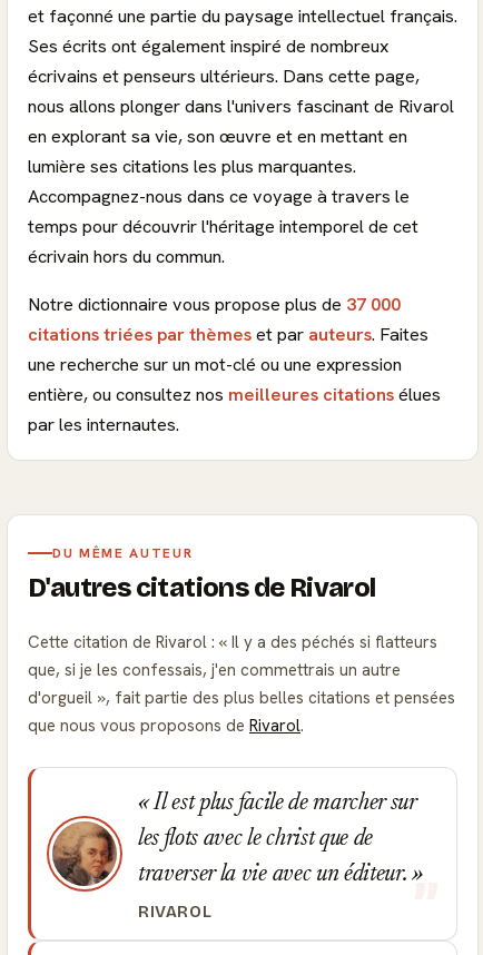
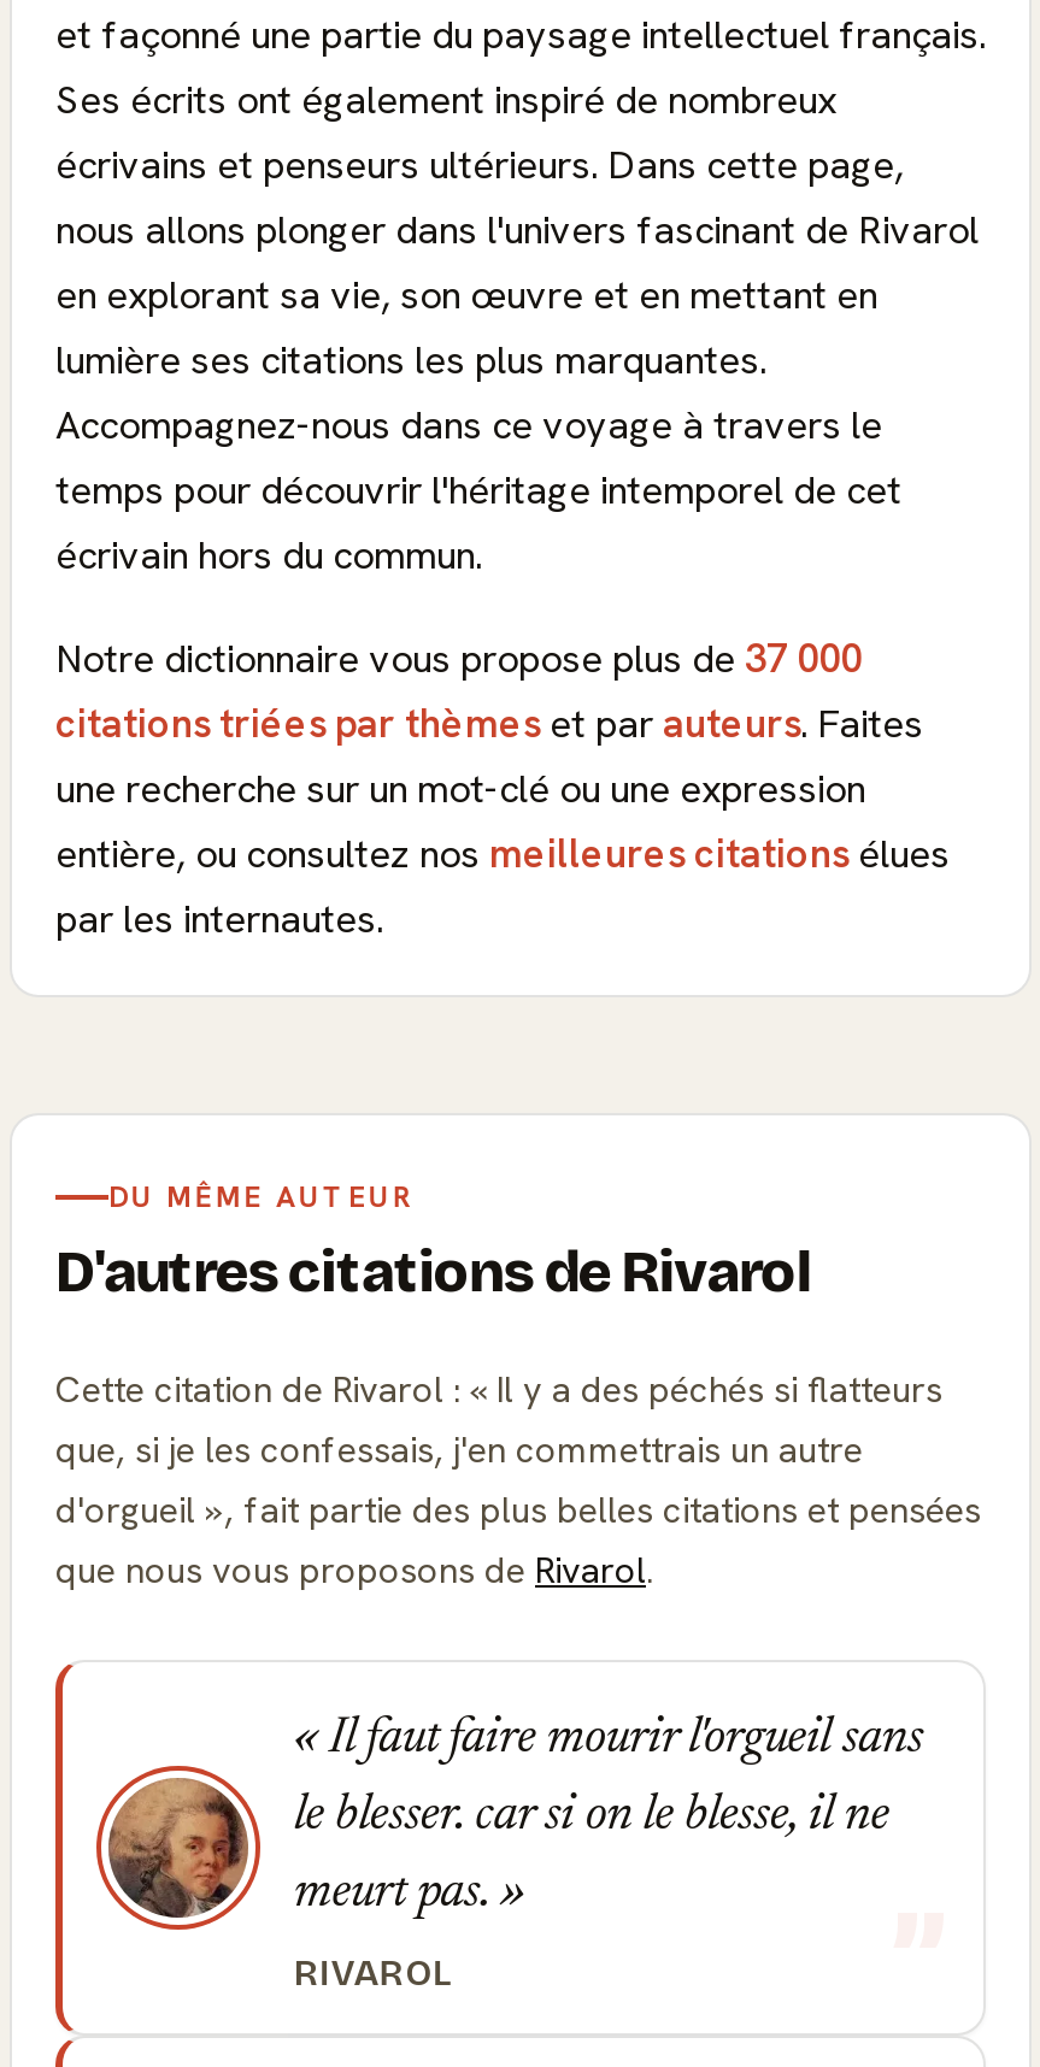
- Il est plus facile de marcher sur
+ Il faut faire mourir l'orgueil sans

- les flots avec le christ que de
+ le blesser. car si on le blesse, il ne

- traverser la vie avec un éditeur.
+ meurt pas.
